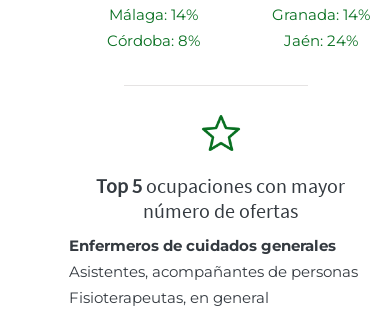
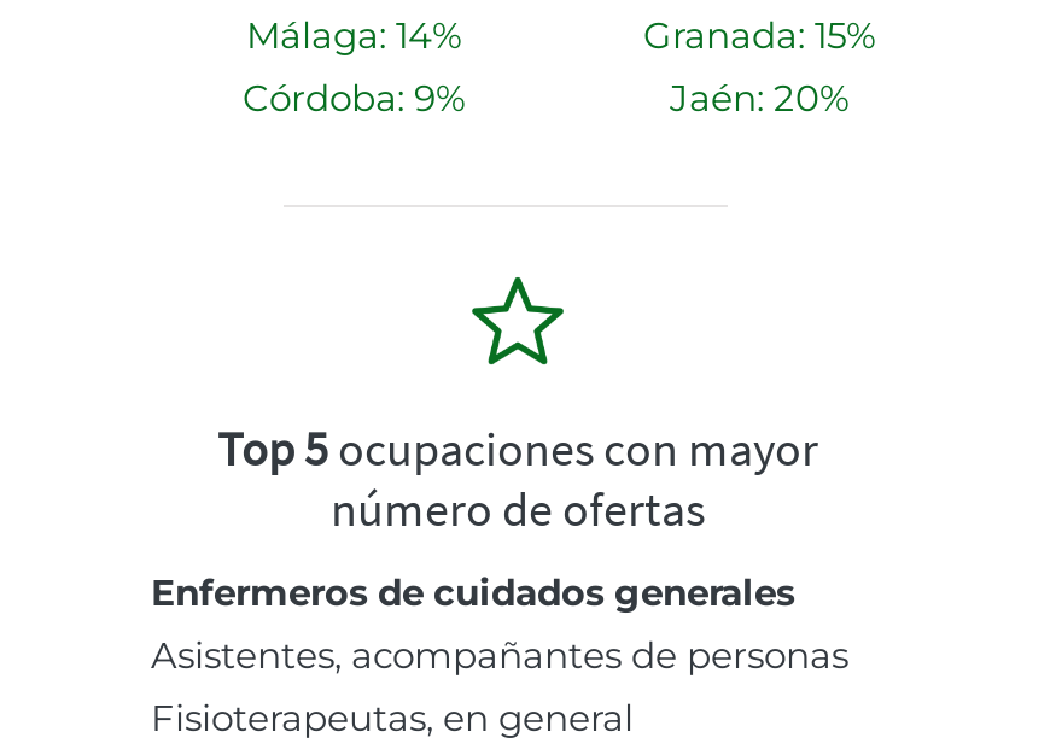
- Granada: 14%
+ Granada: 15%

- Córdoba: 8%
+ Córdoba: 9%

- Jaén: 24%
+ Jaén: 20%
